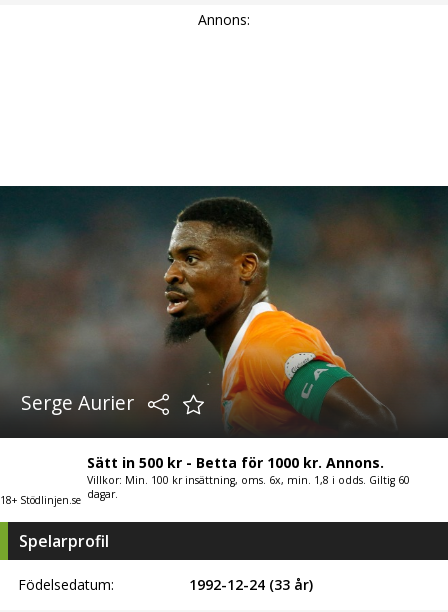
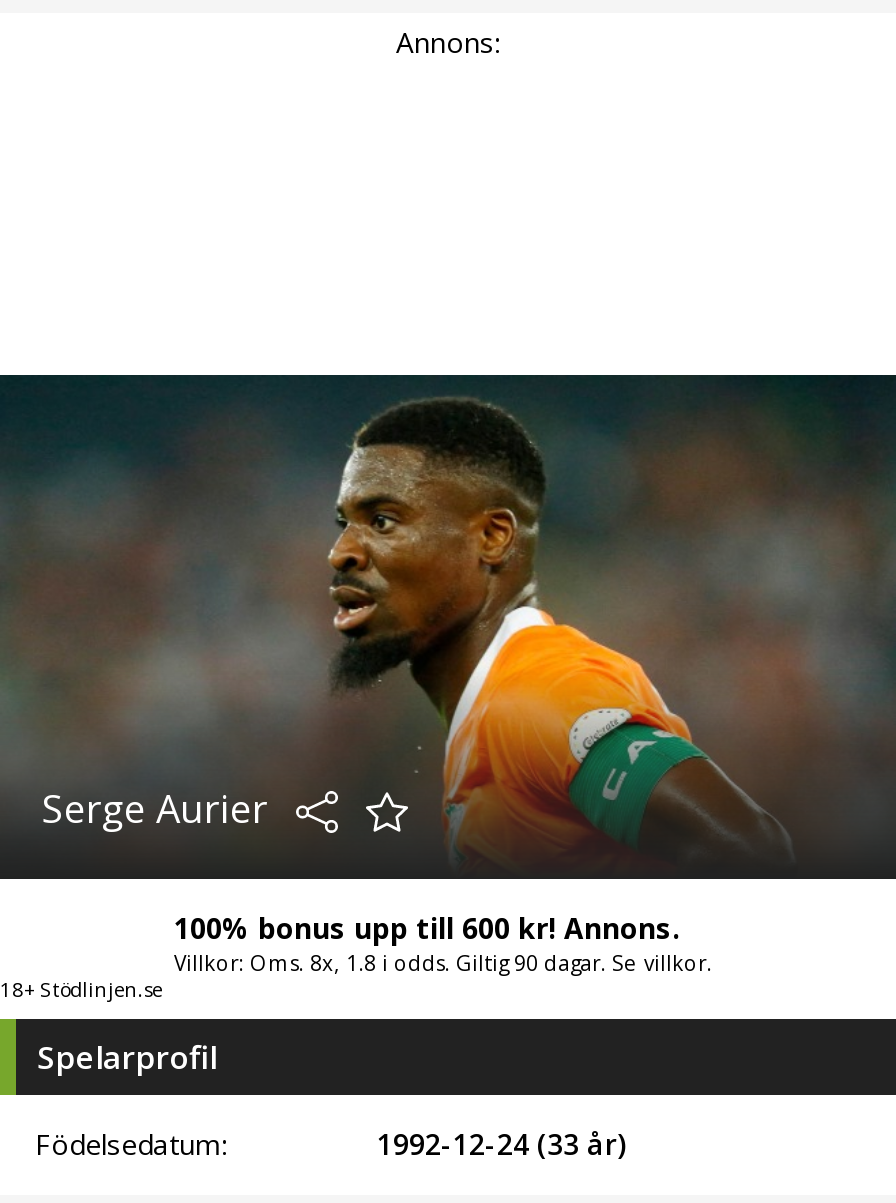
- Sätt in 500 kr - Betta för 1000 kr. Annons.
- Villkor: Min. 100 kr insättning, oms. 6x, min. 1,8 i odds. Giltig 60
- dagar.
+ 100% bonus upp till 600 kr! Annons.
+ Villkor: Oms. 8x, 1.8 i odds. Giltig 90 dagar. Se villkor.
